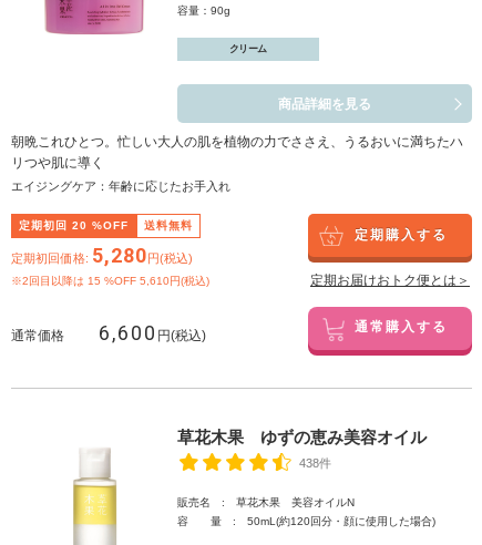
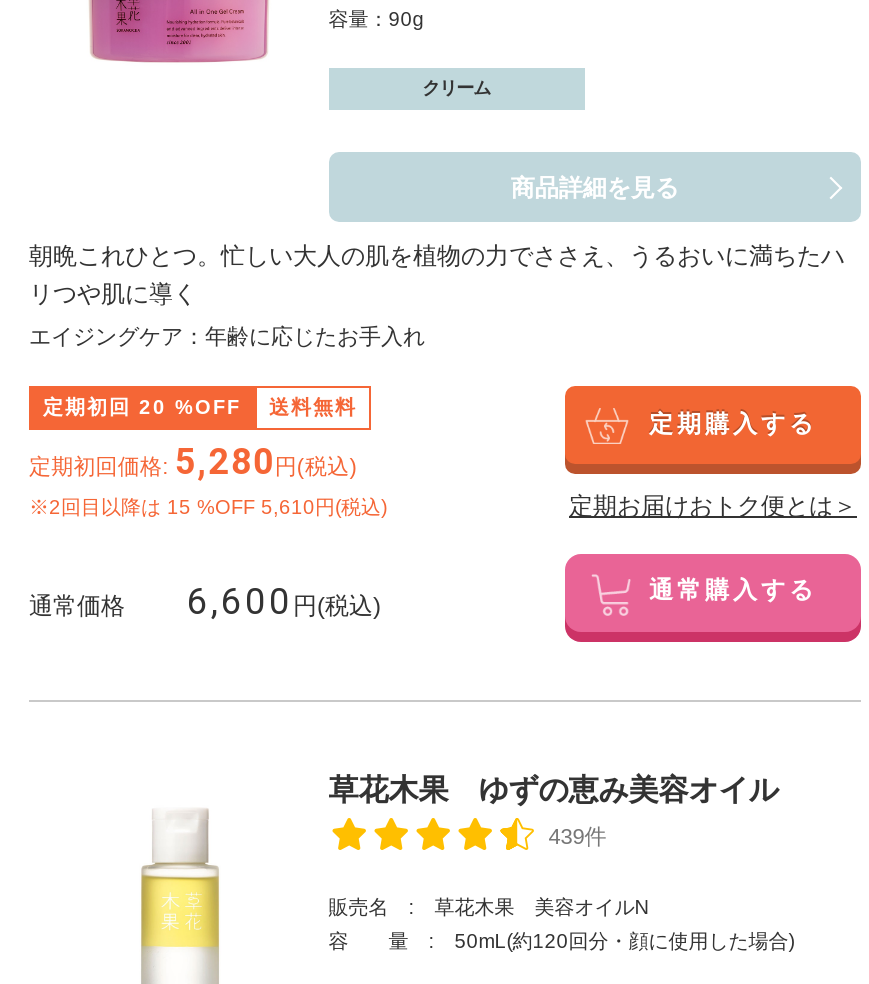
- 438件
+ 439件
